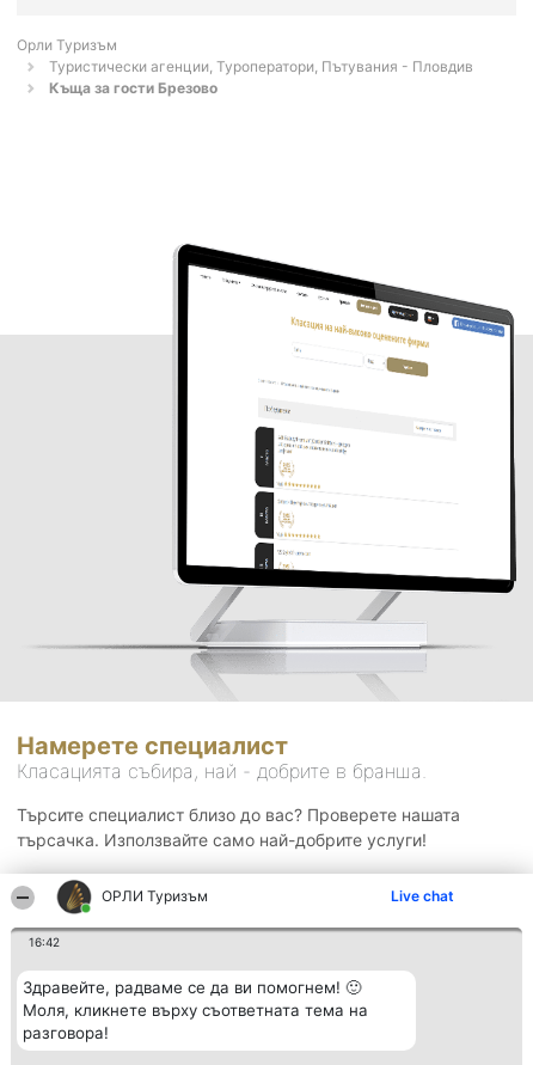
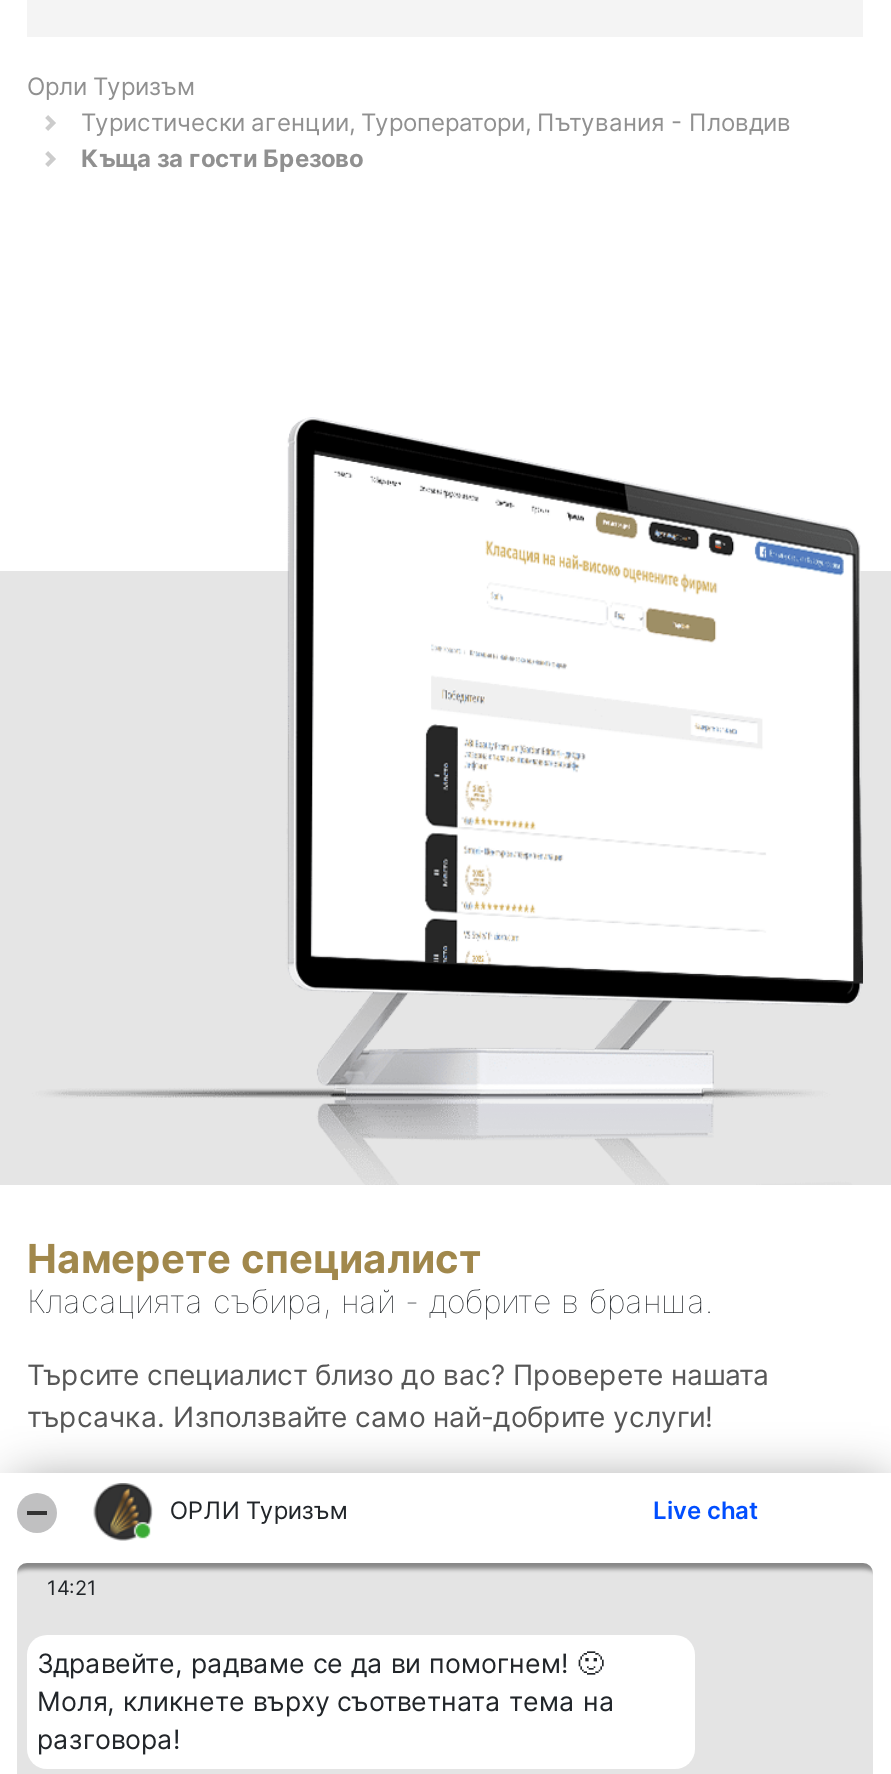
- 16:42
+ 14:21
